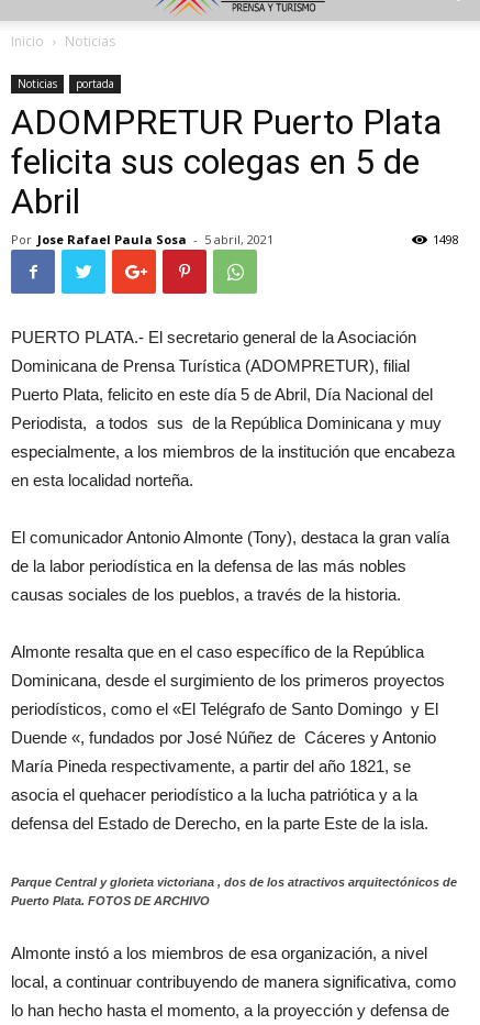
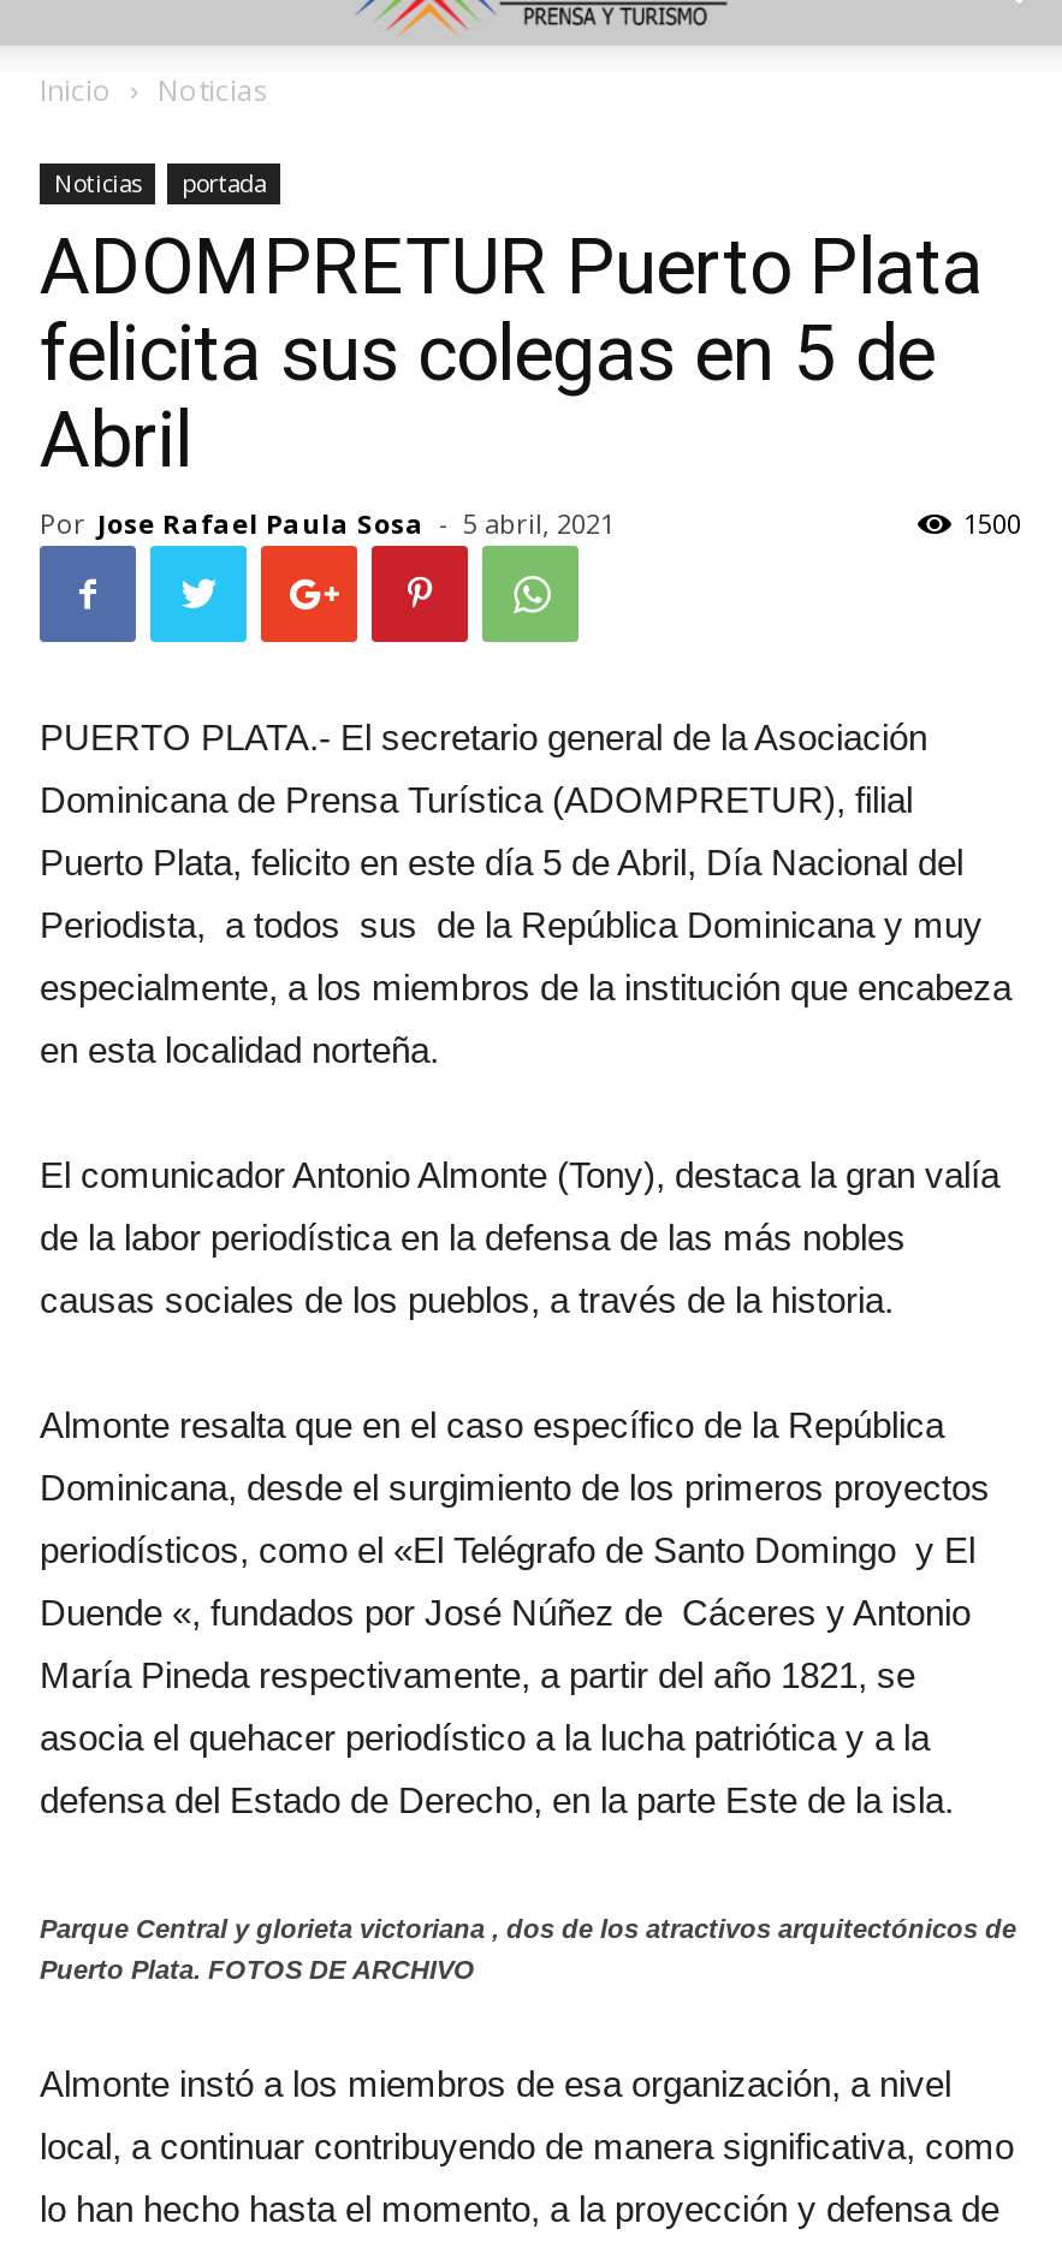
- 1498
+ 1500
